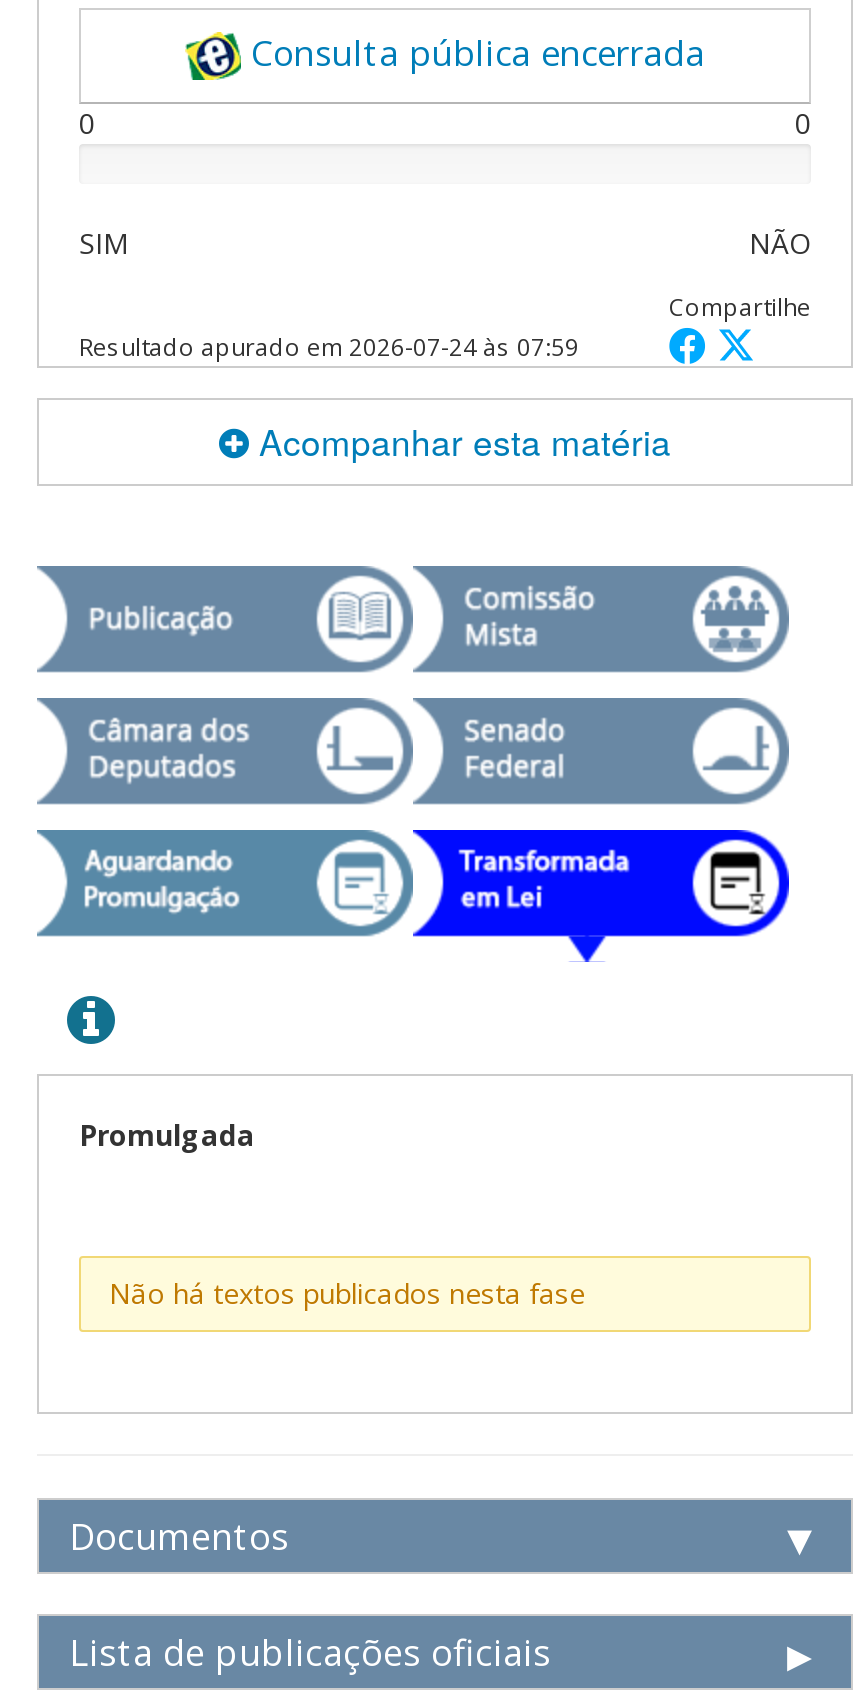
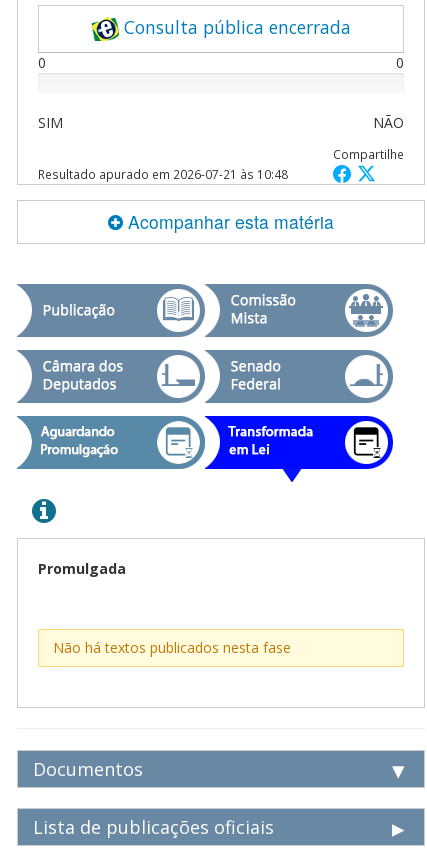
- Resultado apurado em 2026-07-24 às 07:59
+ Resultado apurado em 2026-07-21 às 10:48
